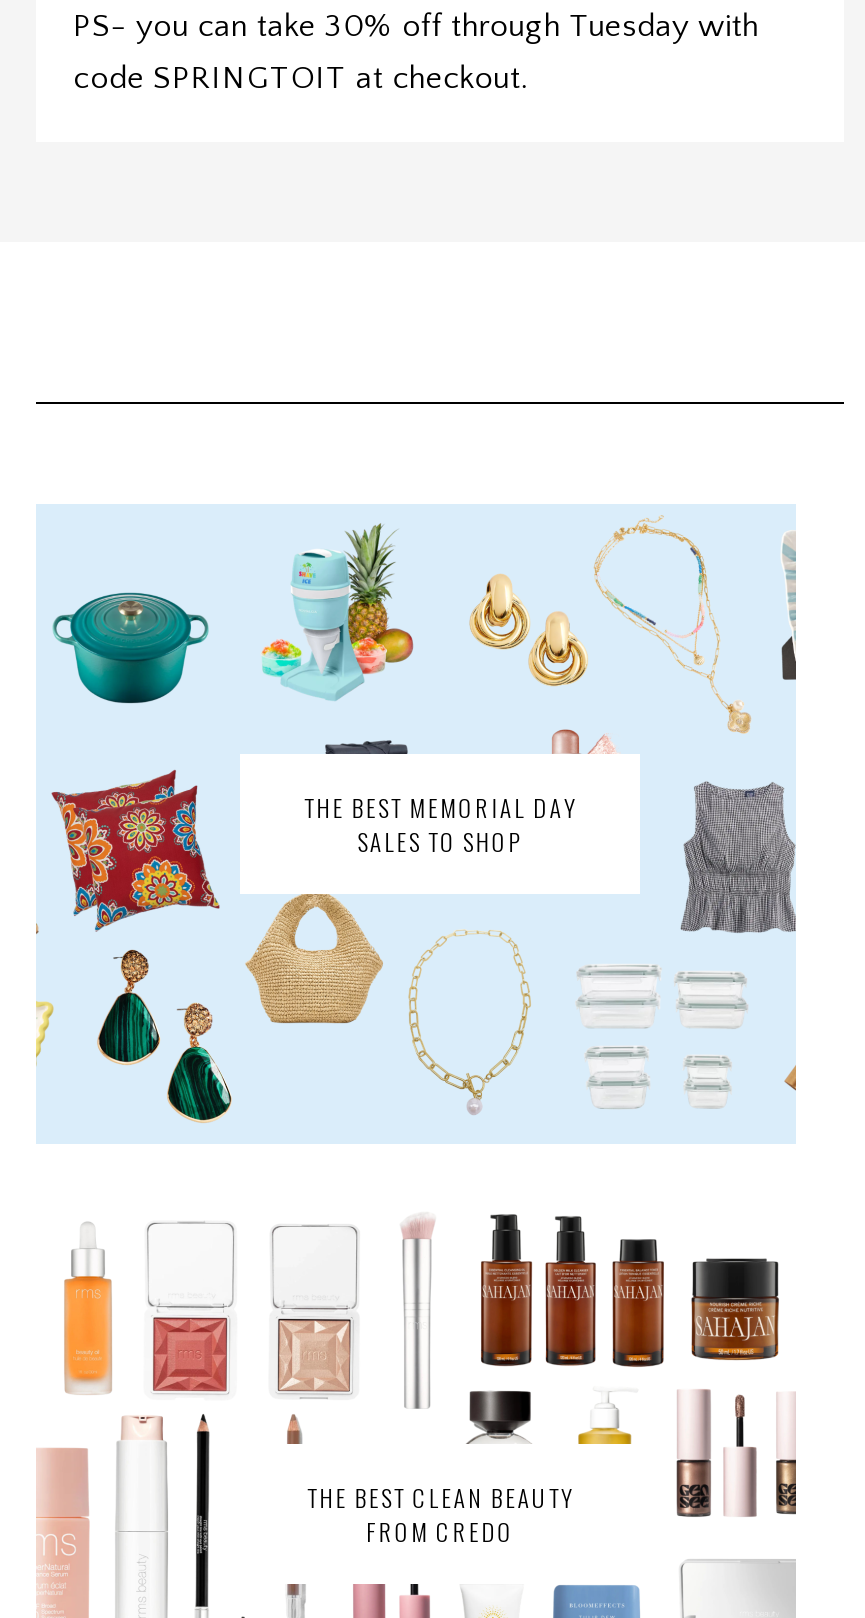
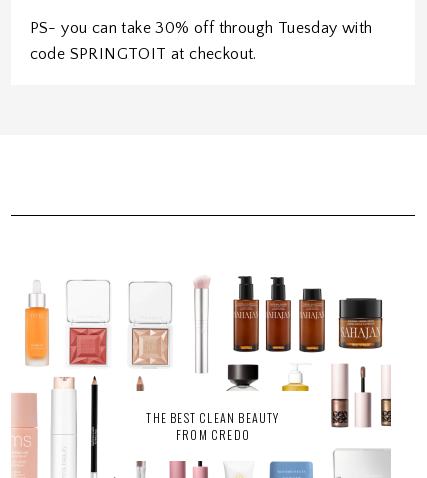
- [image]
- THE BEST MEMORIAL DAY
- SALES TO SHOP
